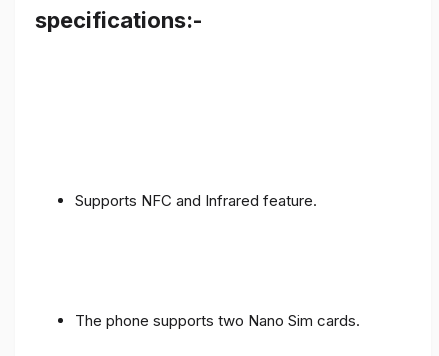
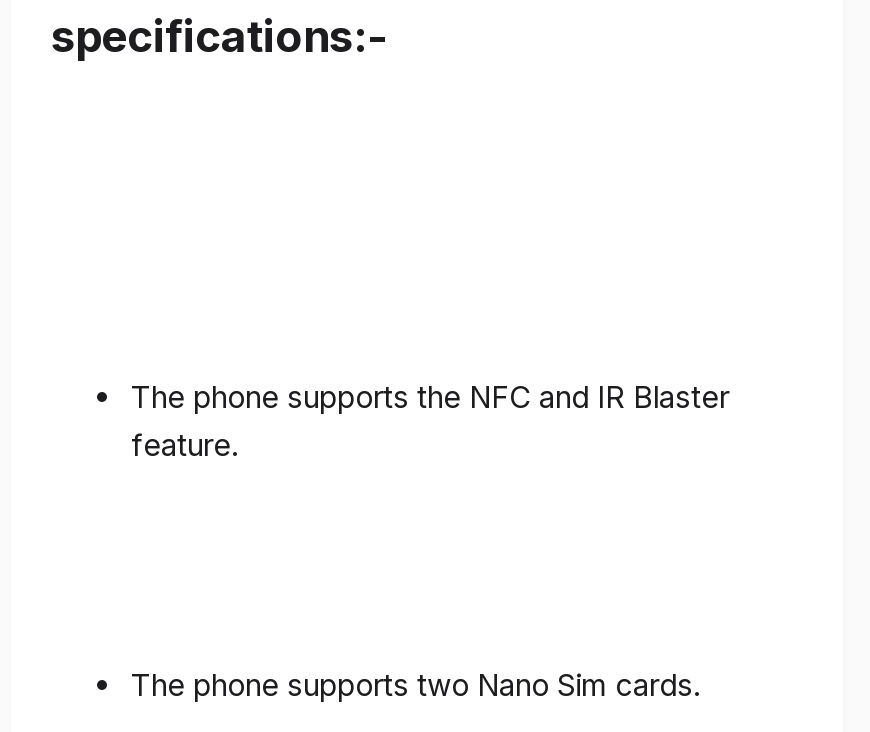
- Supports NFC and Infrared feature.
+ The phone supports the NFC and IR Blaster
+ feature.
